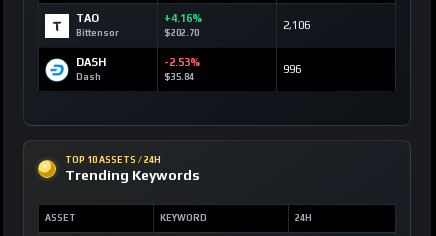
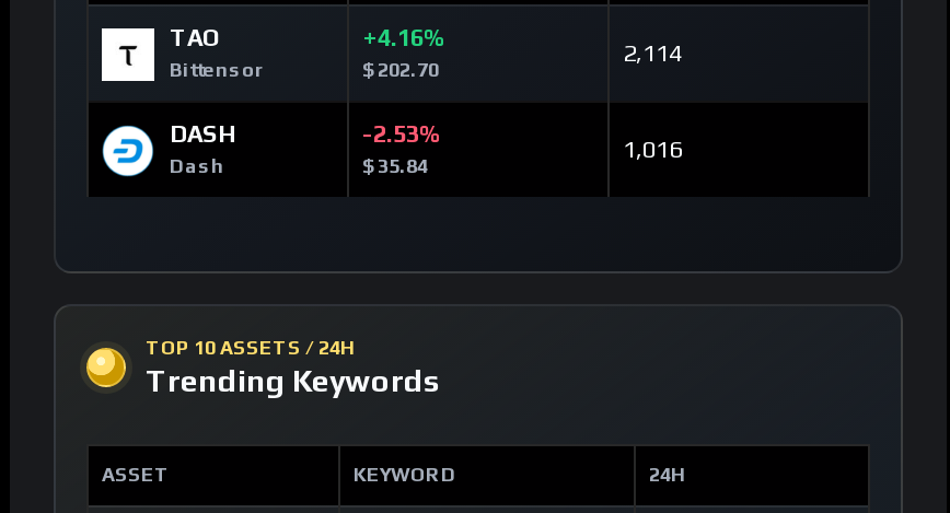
- 2,106
+ 2,114

- 996
+ 1,016
